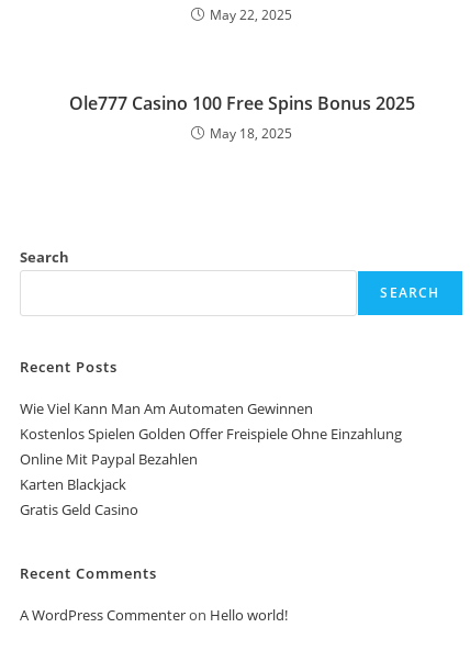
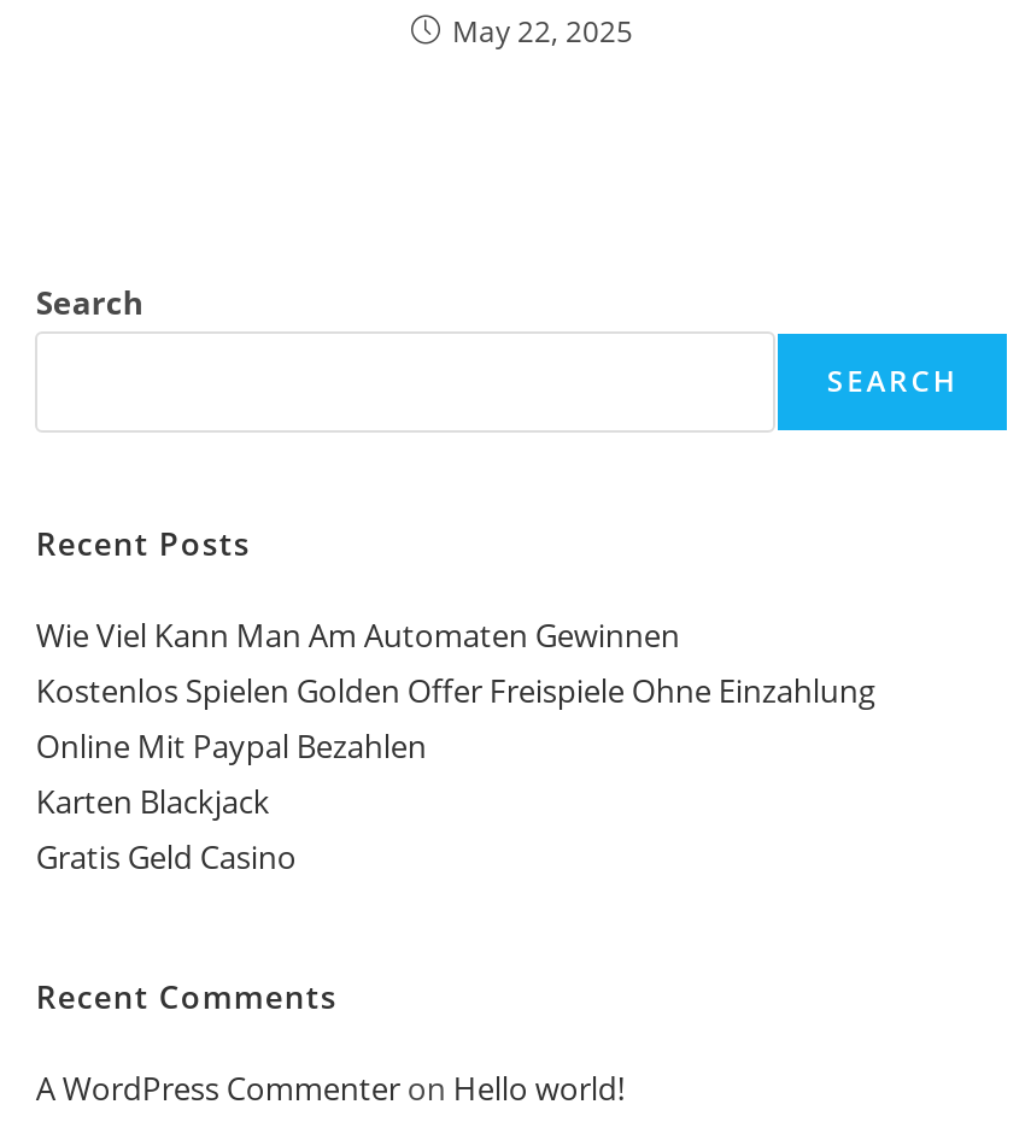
- Ole777 Casino 100 Free Spins Bonus 2025
- May 18, 2025
